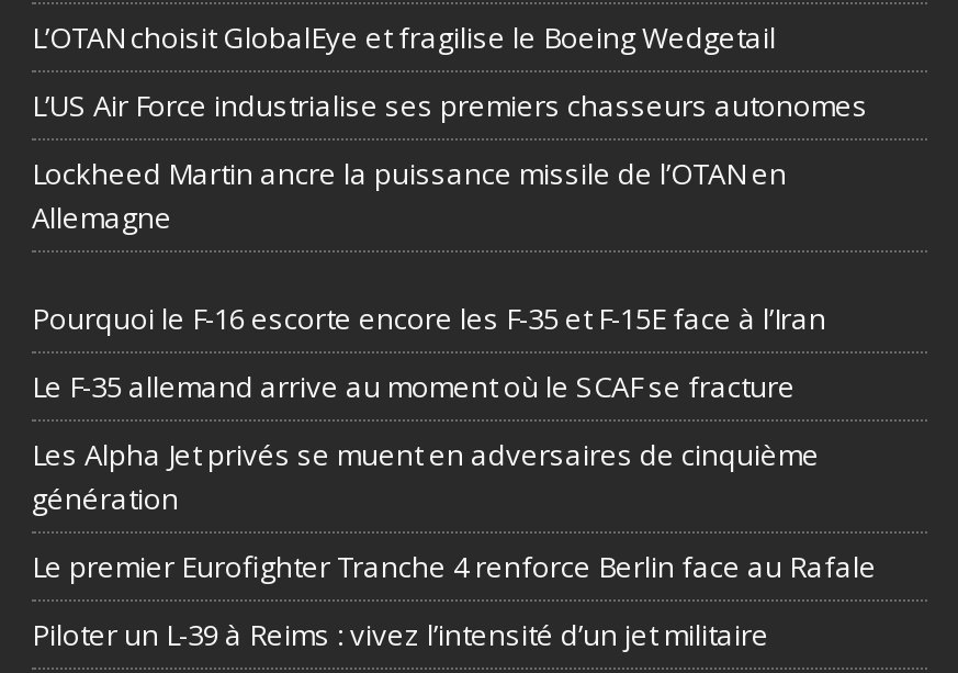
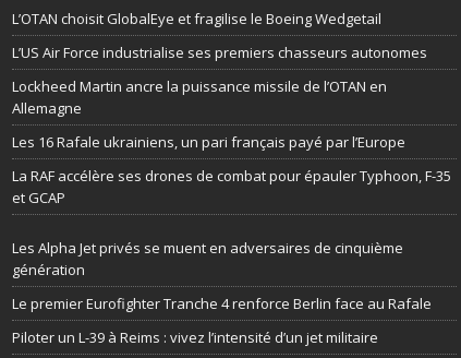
- Pourquoi le F-16 escorte encore les F-35 et F-15E face à l’Iran
+ Les 16 Rafale ukrainiens, un pari français payé par l’Europe

- Le F-35 allemand arrive au moment où le SCAF se fracture
+ La RAF accélère ses drones de combat pour épauler Typhoon, F-35
+ et GCAP
